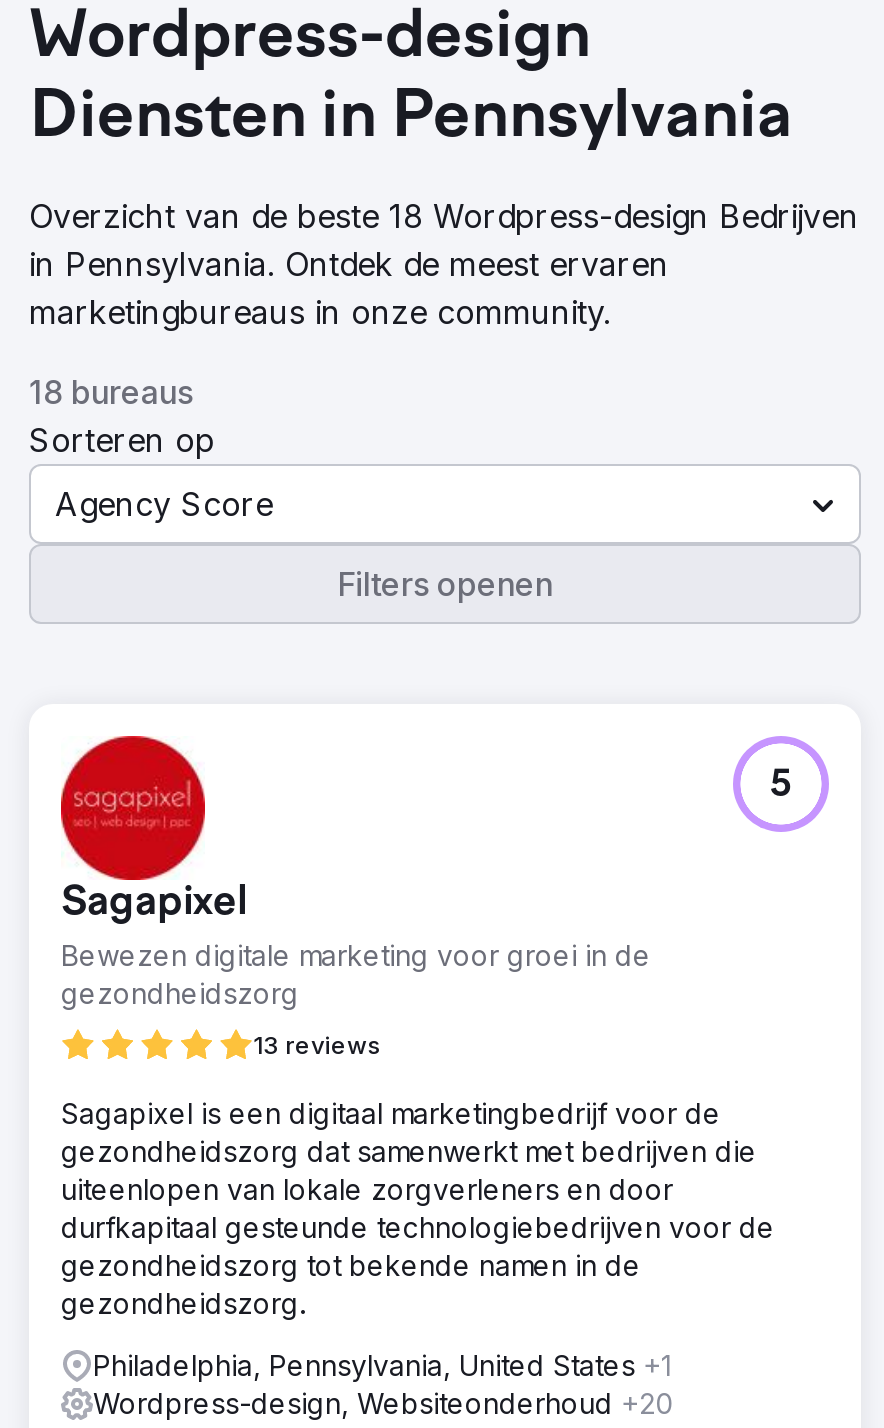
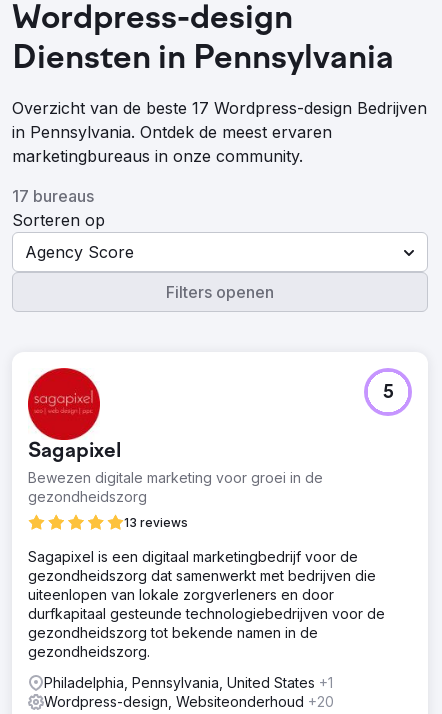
- Overzicht van de beste 18 Wordpress-design Bedrijven
+ Overzicht van de beste 17 Wordpress-design Bedrijven

- 18 bureaus
+ 17 bureaus
